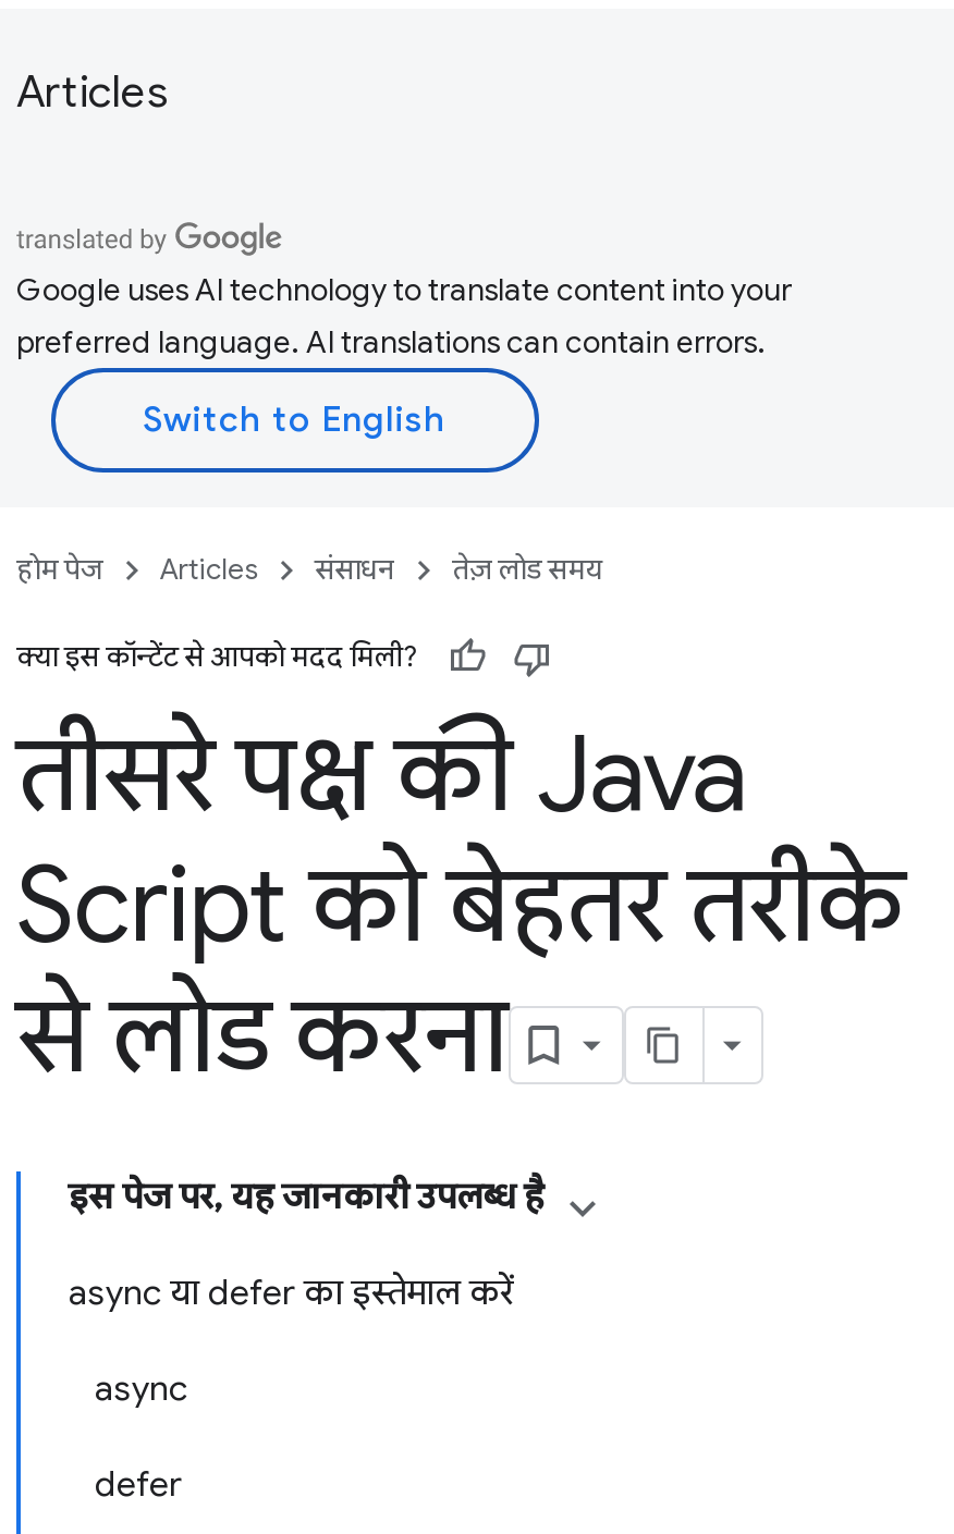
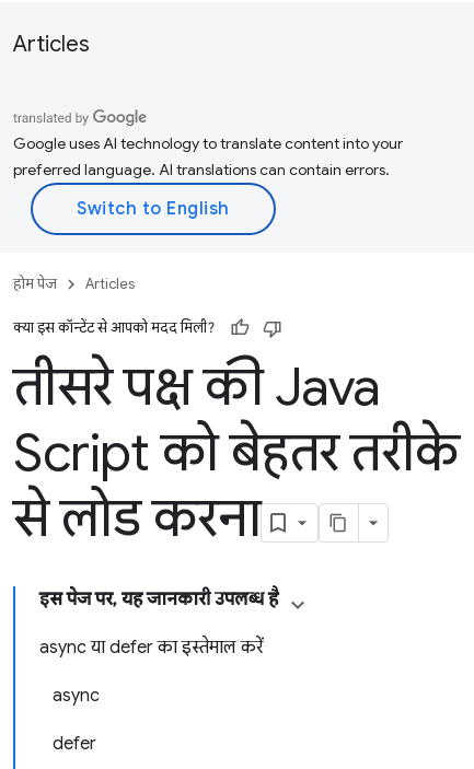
- संसाधन
- तेज़ लोड समय
